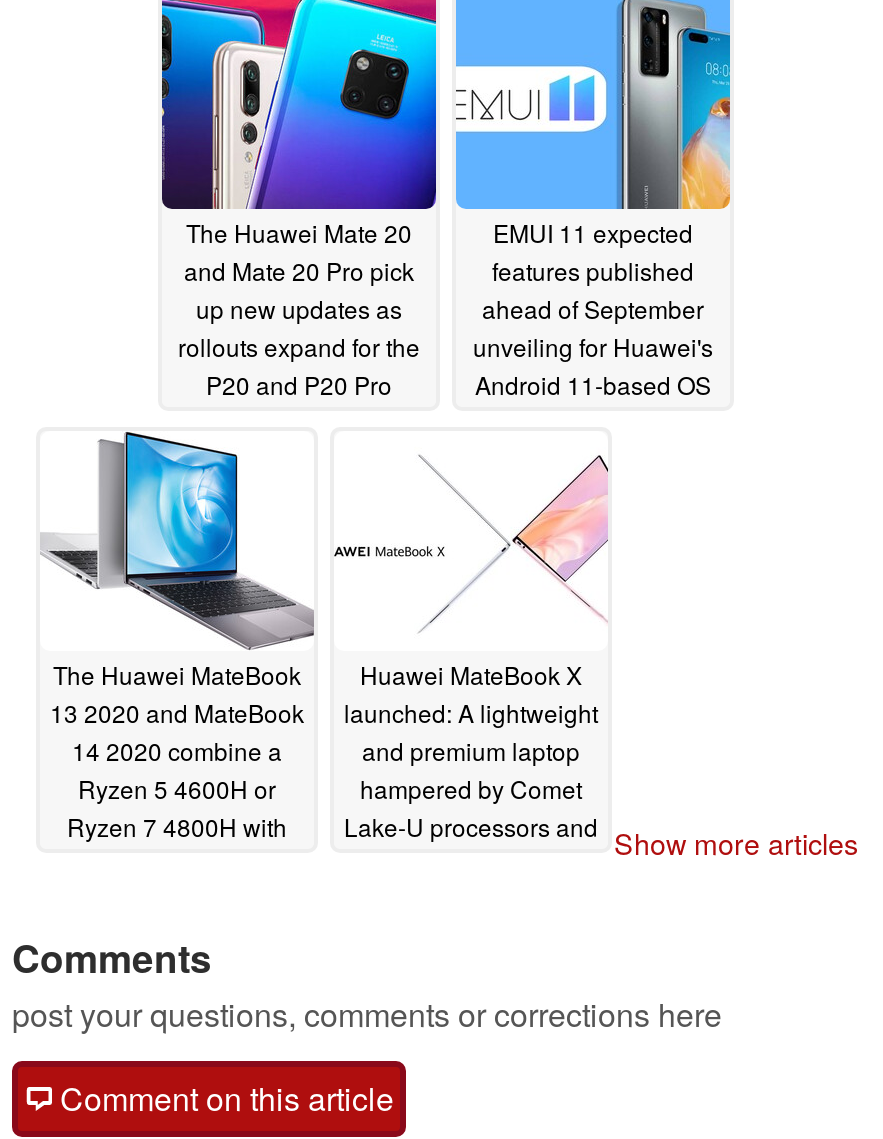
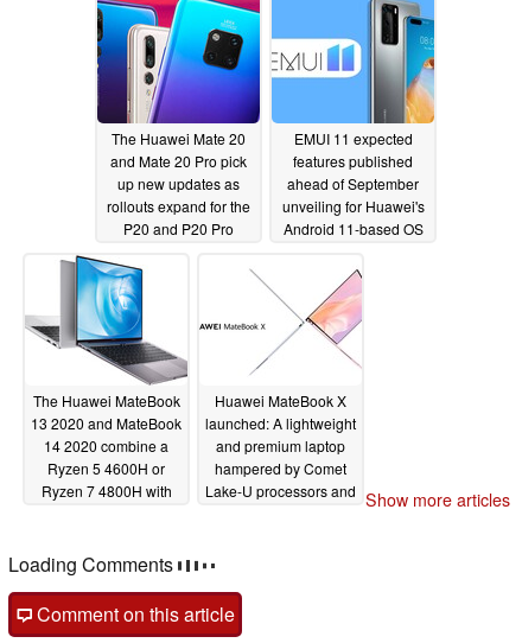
- Comments
- post your questions, comments or corrections here
+ Loading Comments
